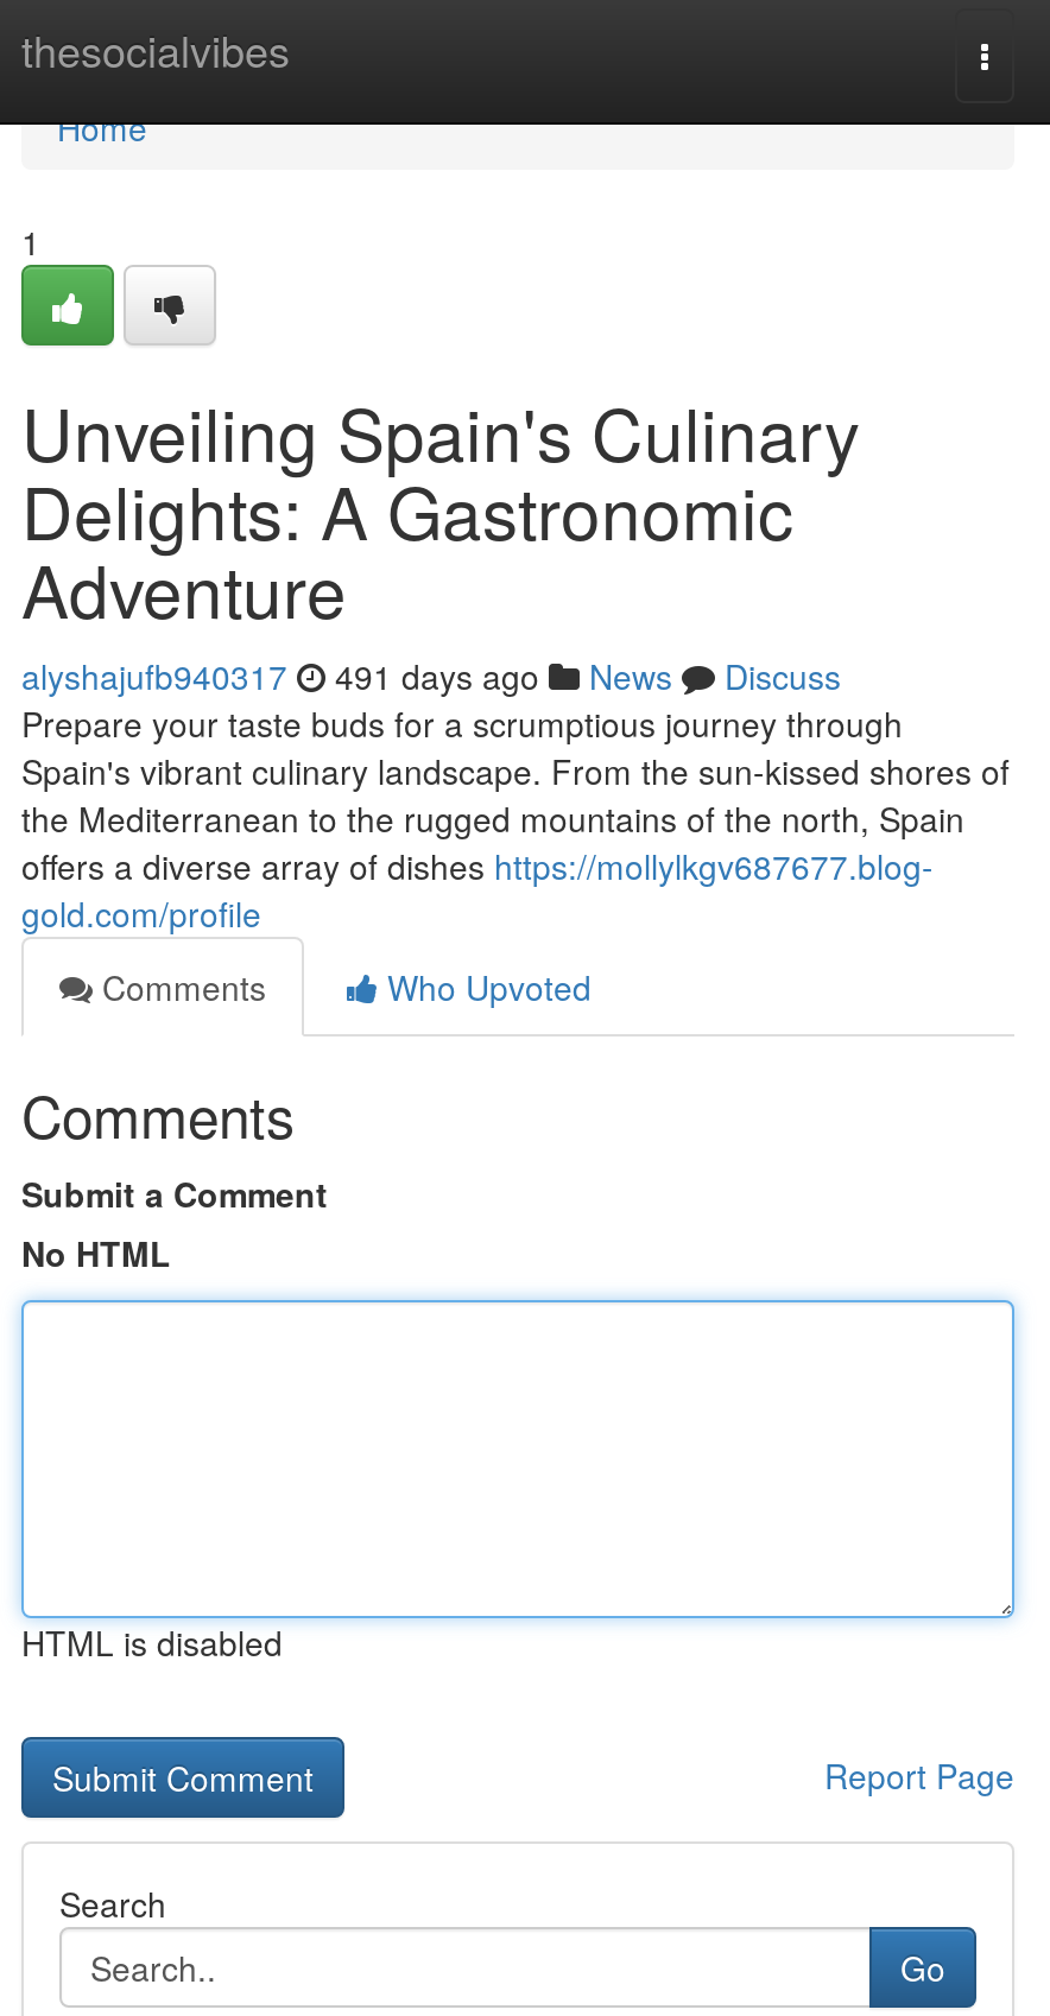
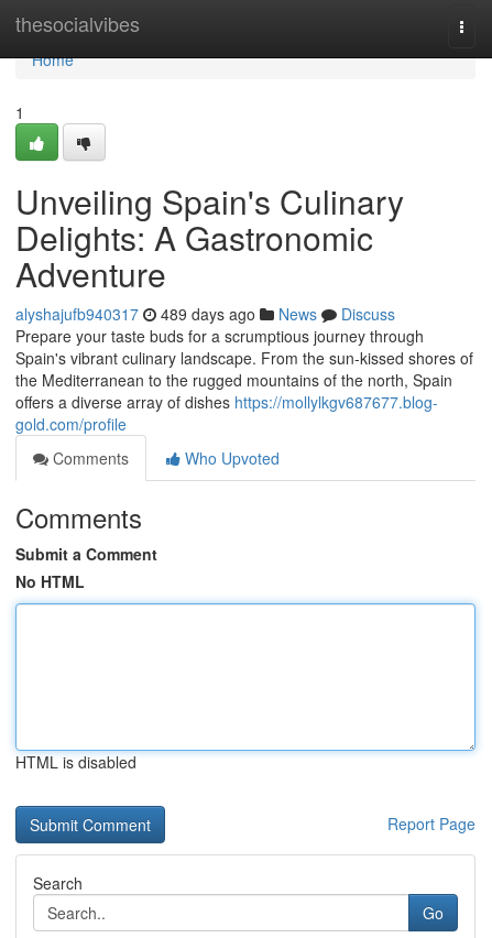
- alyshajufb940317 491 days ago News Discuss
+ alyshajufb940317 489 days ago News Discuss
